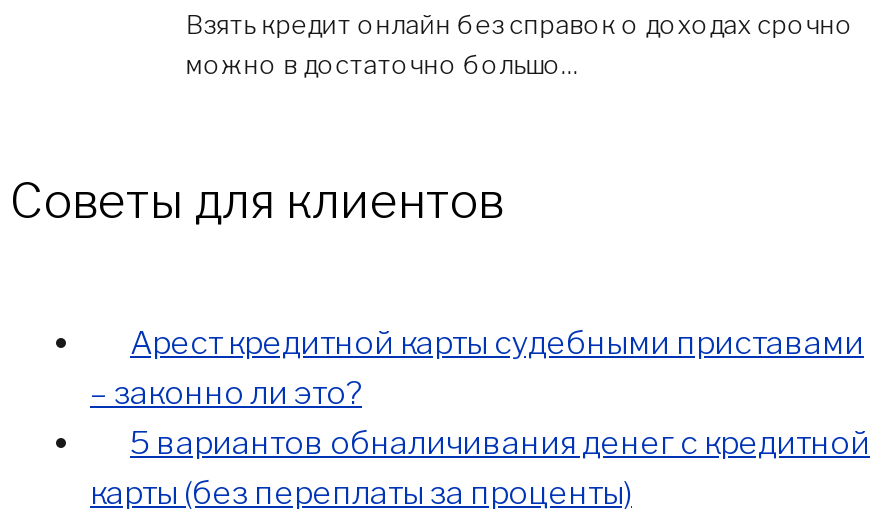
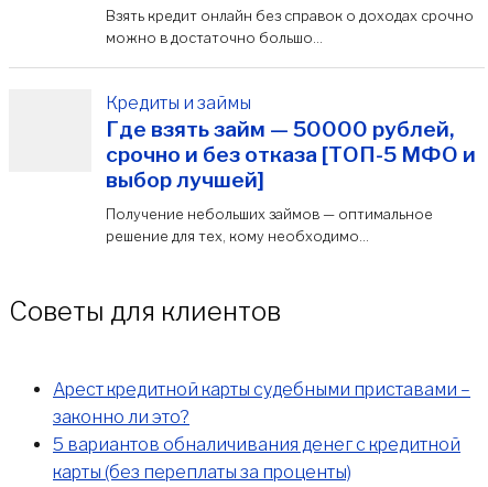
+ Кредиты и займы
+ Где взять займ — 50000 рублей,
+ срочно и без отказа [ТОП-5 МФО и
+ выбор лучшей]
+ Получение небольших займов — оптимальное
+ решение для тех, кому необходимо...
